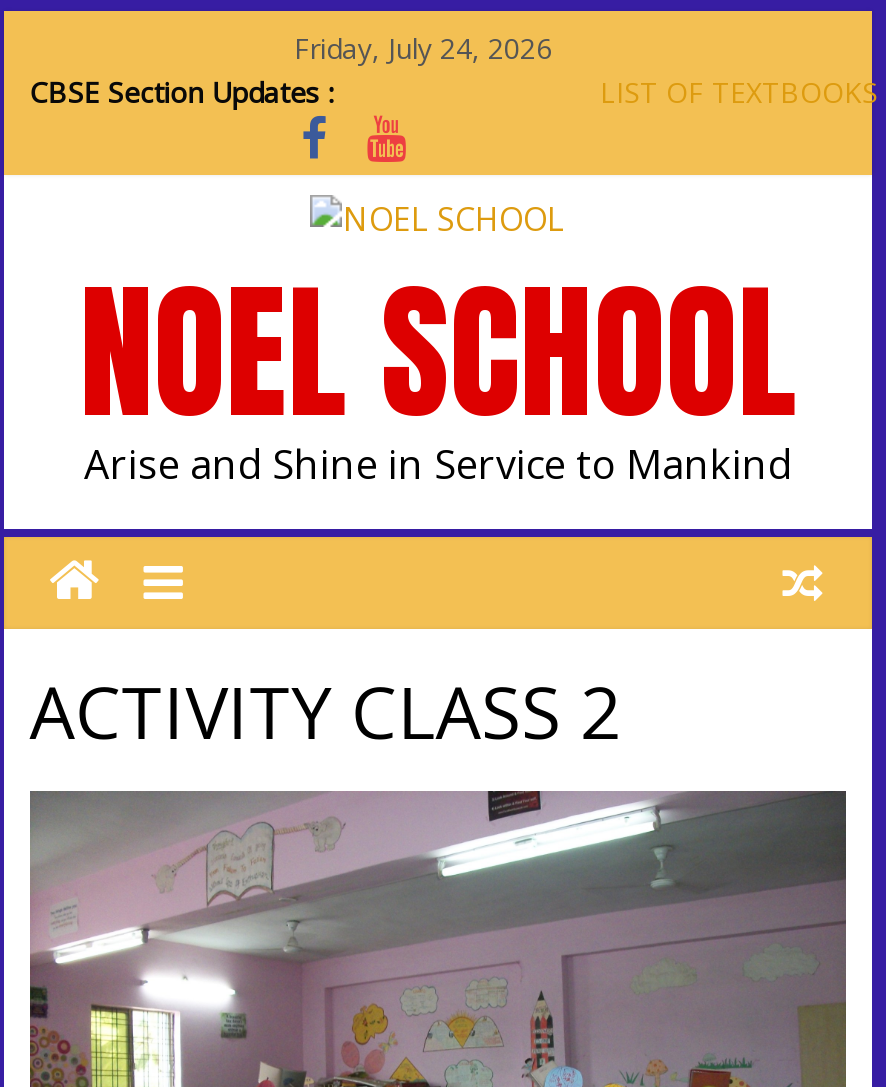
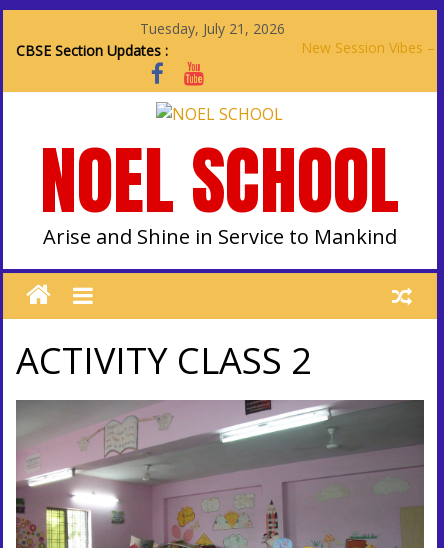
- Friday, July 24, 2026
+ Tuesday, July 21, 2026
